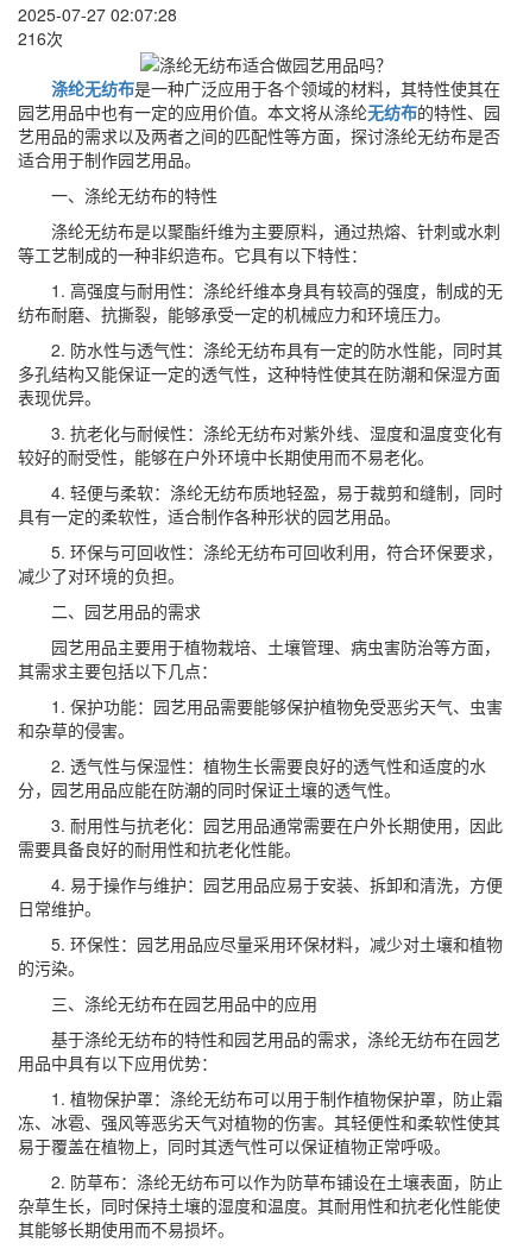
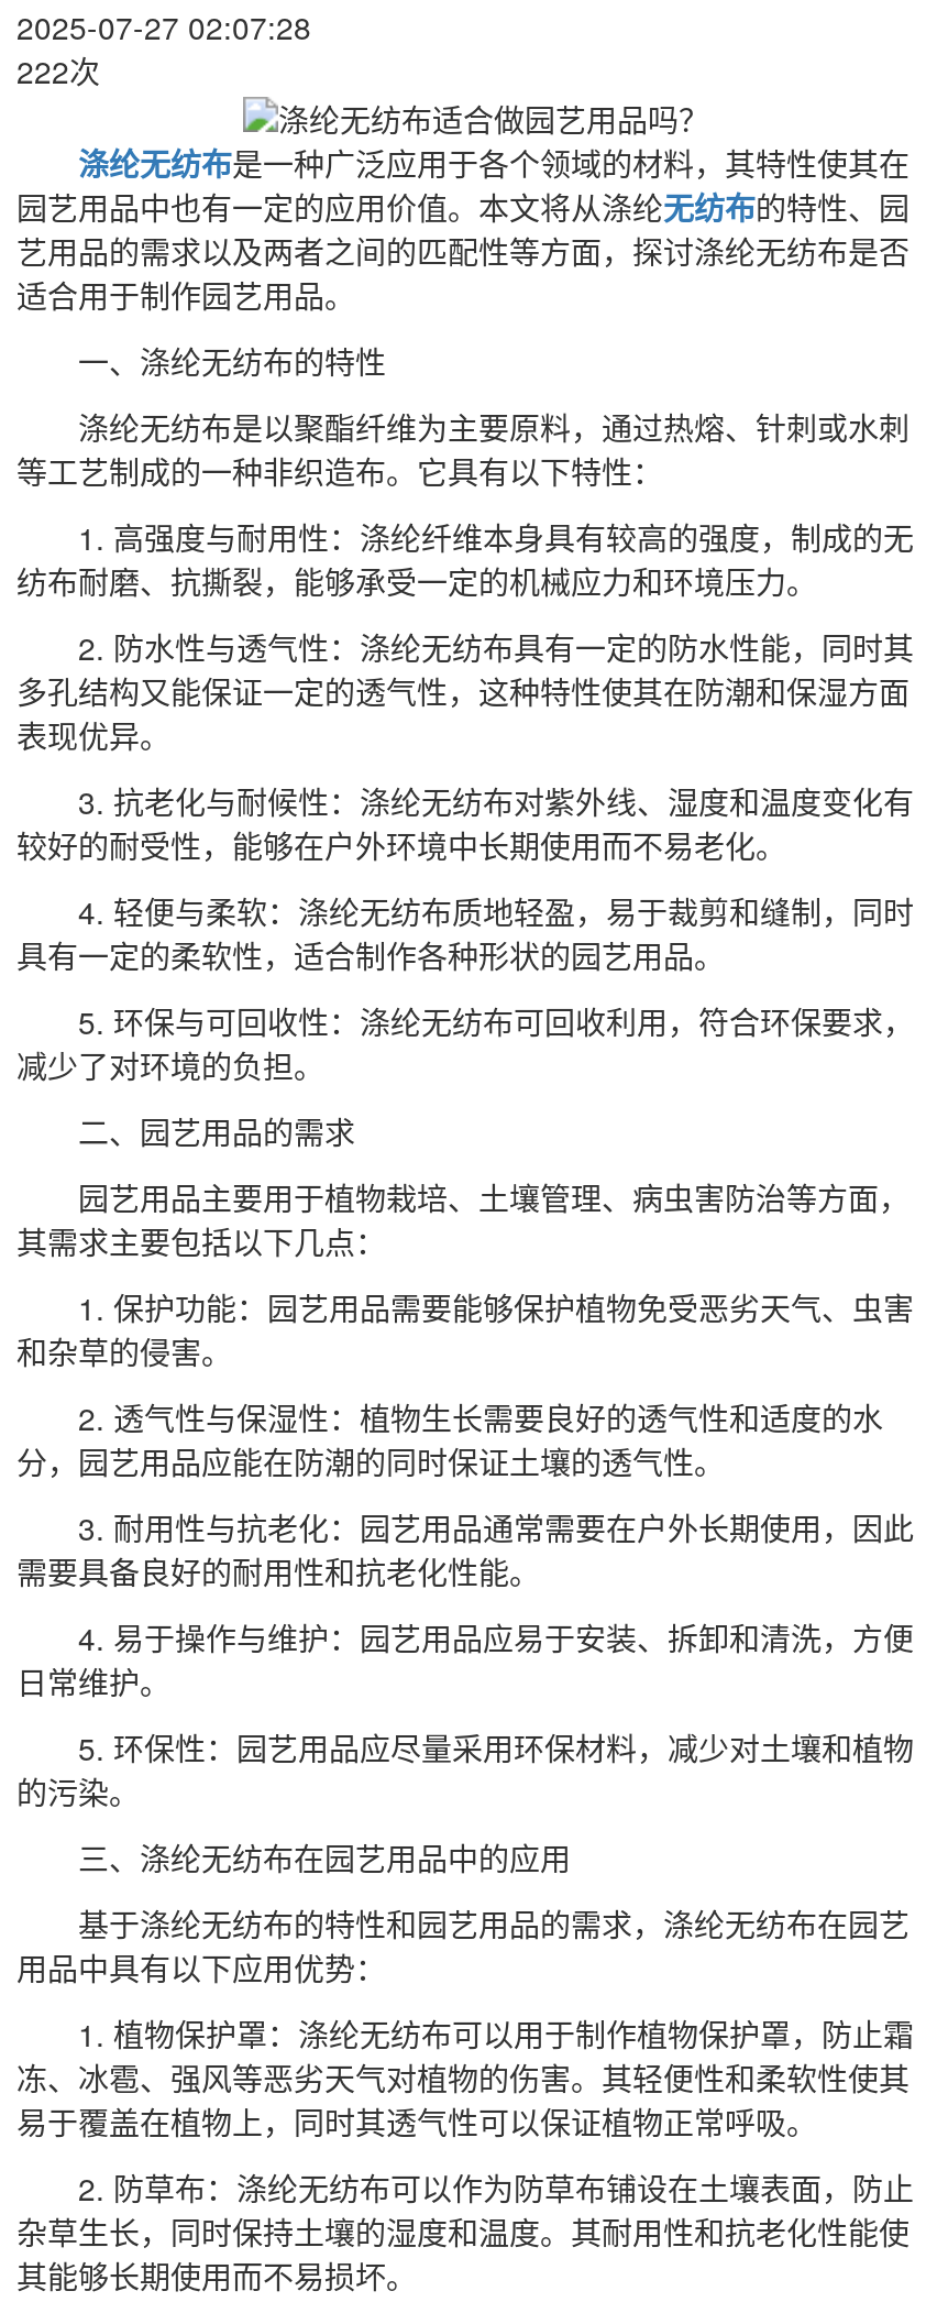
- 216次
+ 222次
